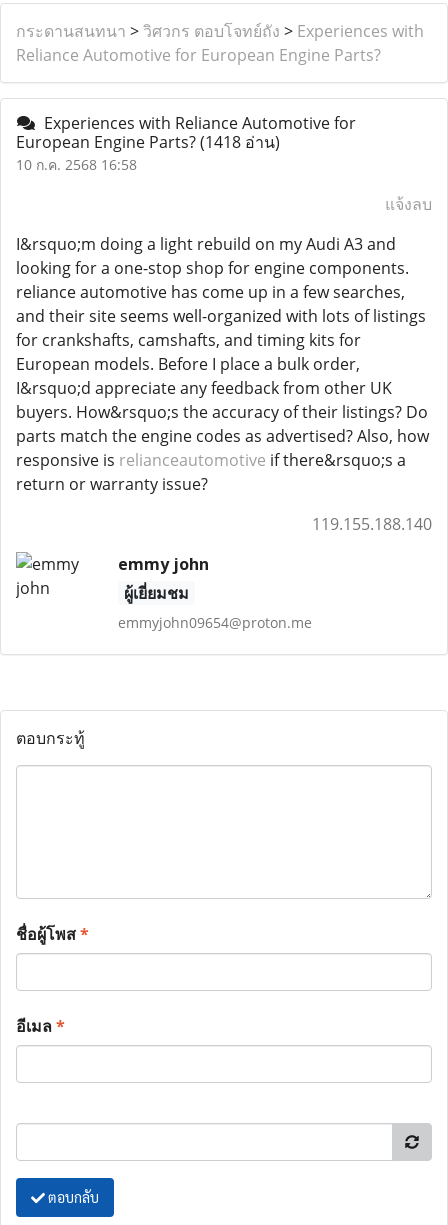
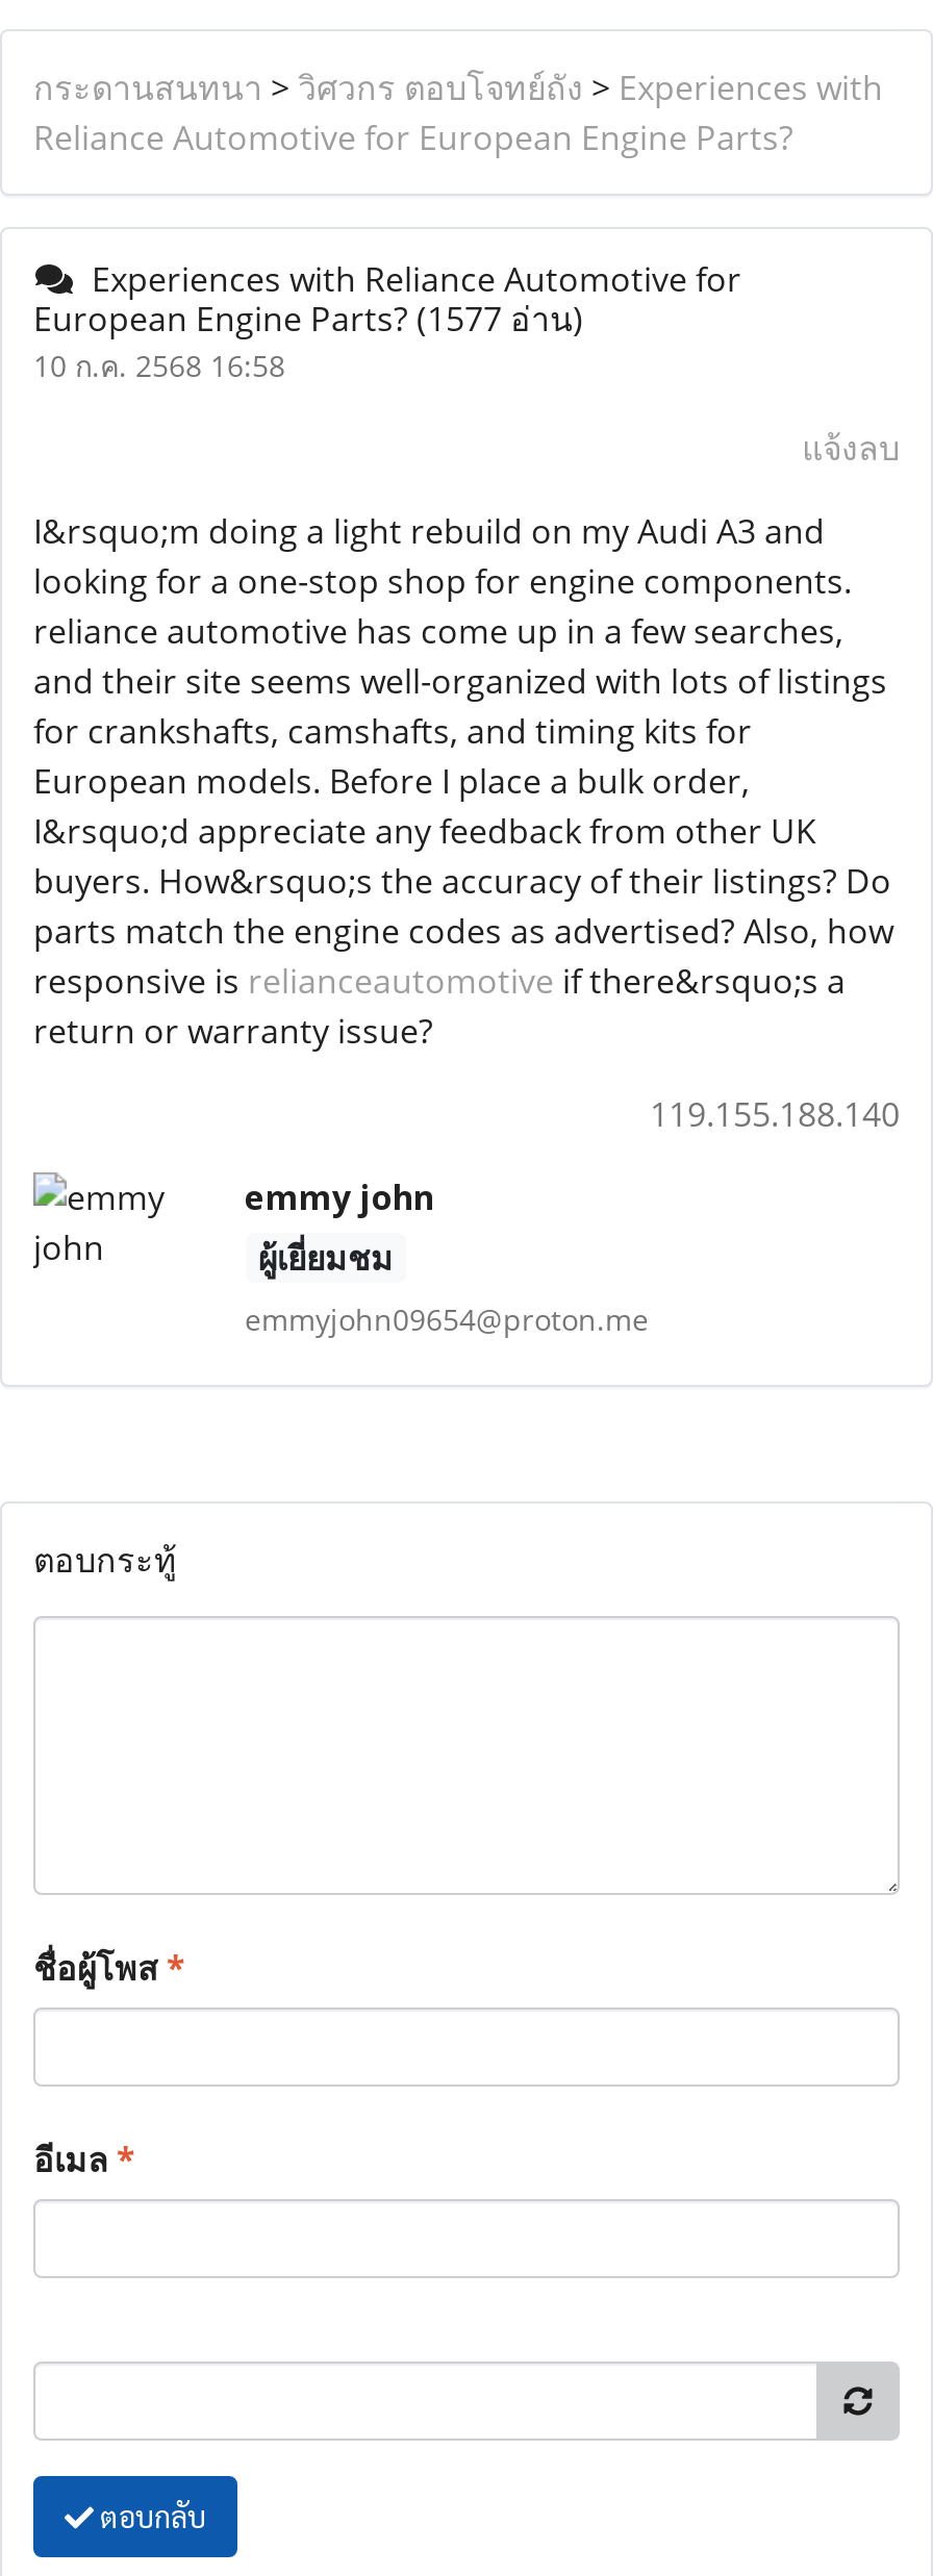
- European Engine Parts? (1418 อ่าน)
+ European Engine Parts? (1577 อ่าน)
